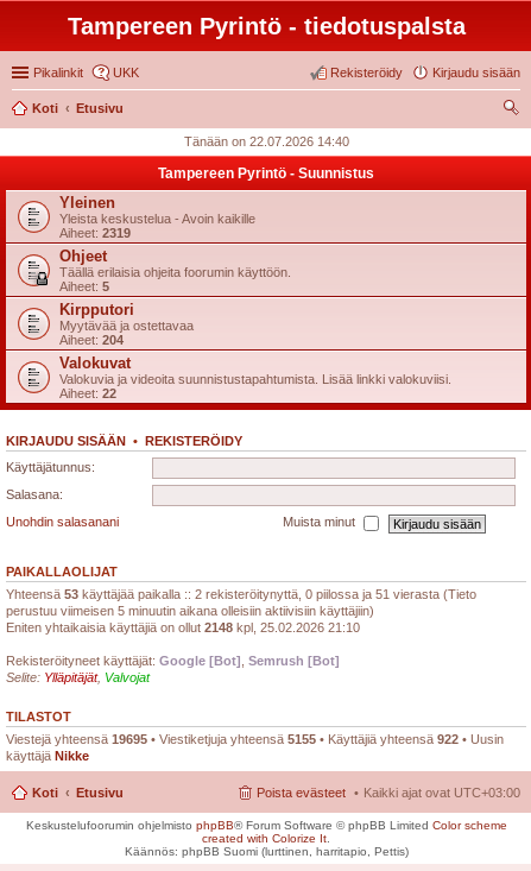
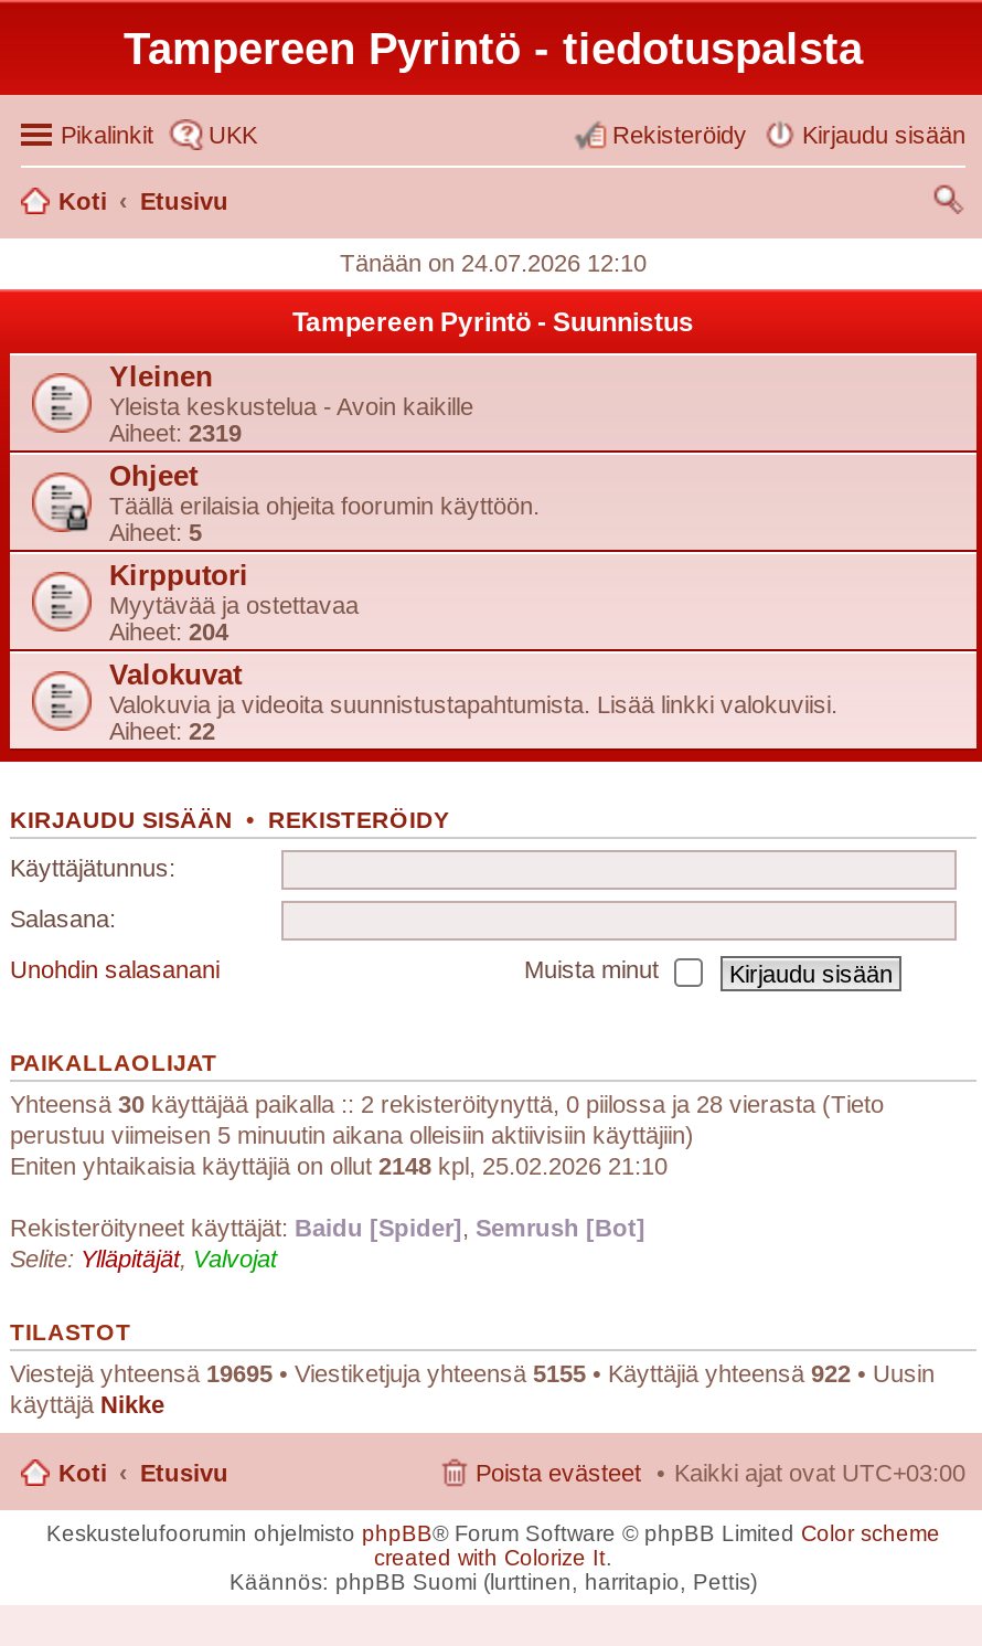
- Tänään on 22.07.2026 14:40
+ Tänään on 24.07.2026 12:10

- Yhteensä 53 käyttäjää paikalla :: 2 rekisteröitynyttä, 0 piilossa ja 51 vierasta (Tieto
+ Yhteensä 30 käyttäjää paikalla :: 2 rekisteröitynyttä, 0 piilossa ja 28 vierasta (Tieto

- Rekisteröityneet käyttäjät: Google [Bot], Semrush [Bot]
+ Rekisteröityneet käyttäjät: Baidu [Spider], Semrush [Bot]
